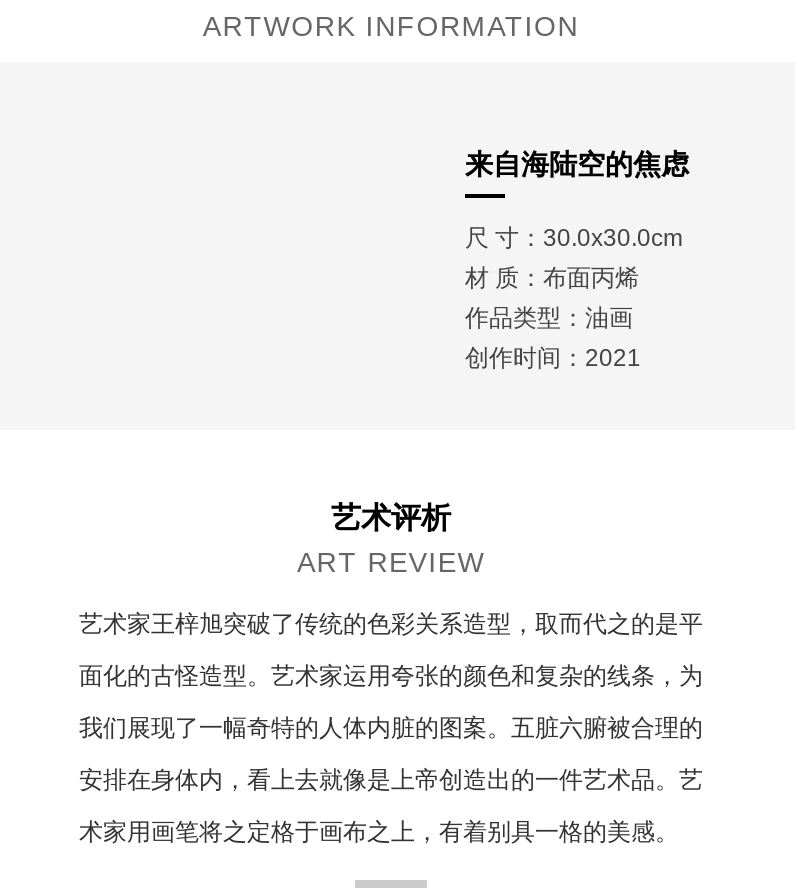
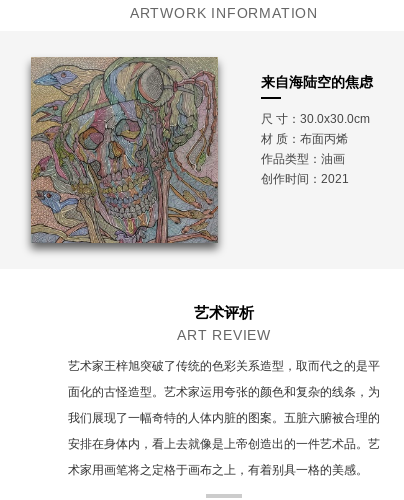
+ [image]
